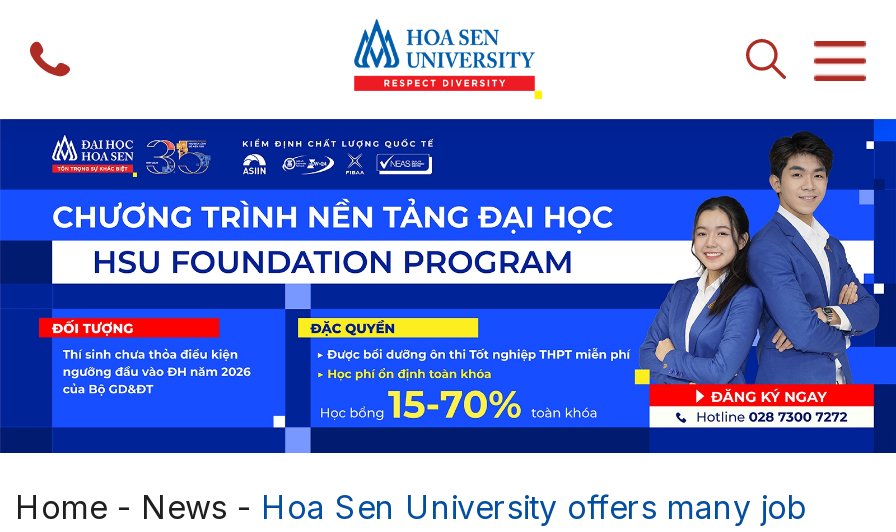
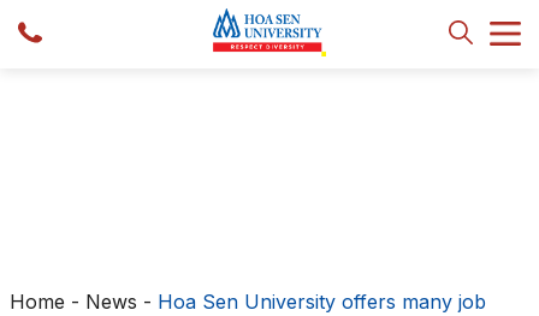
- [image]
